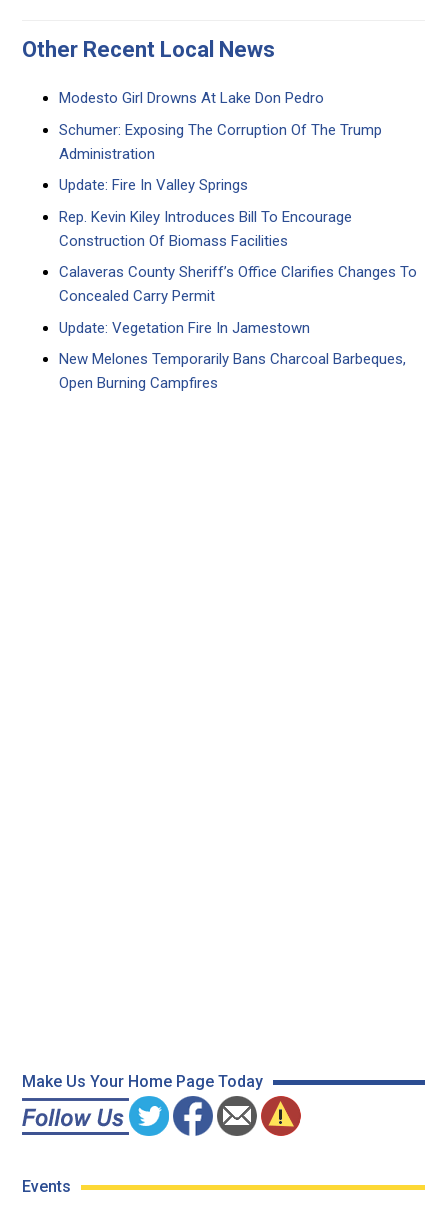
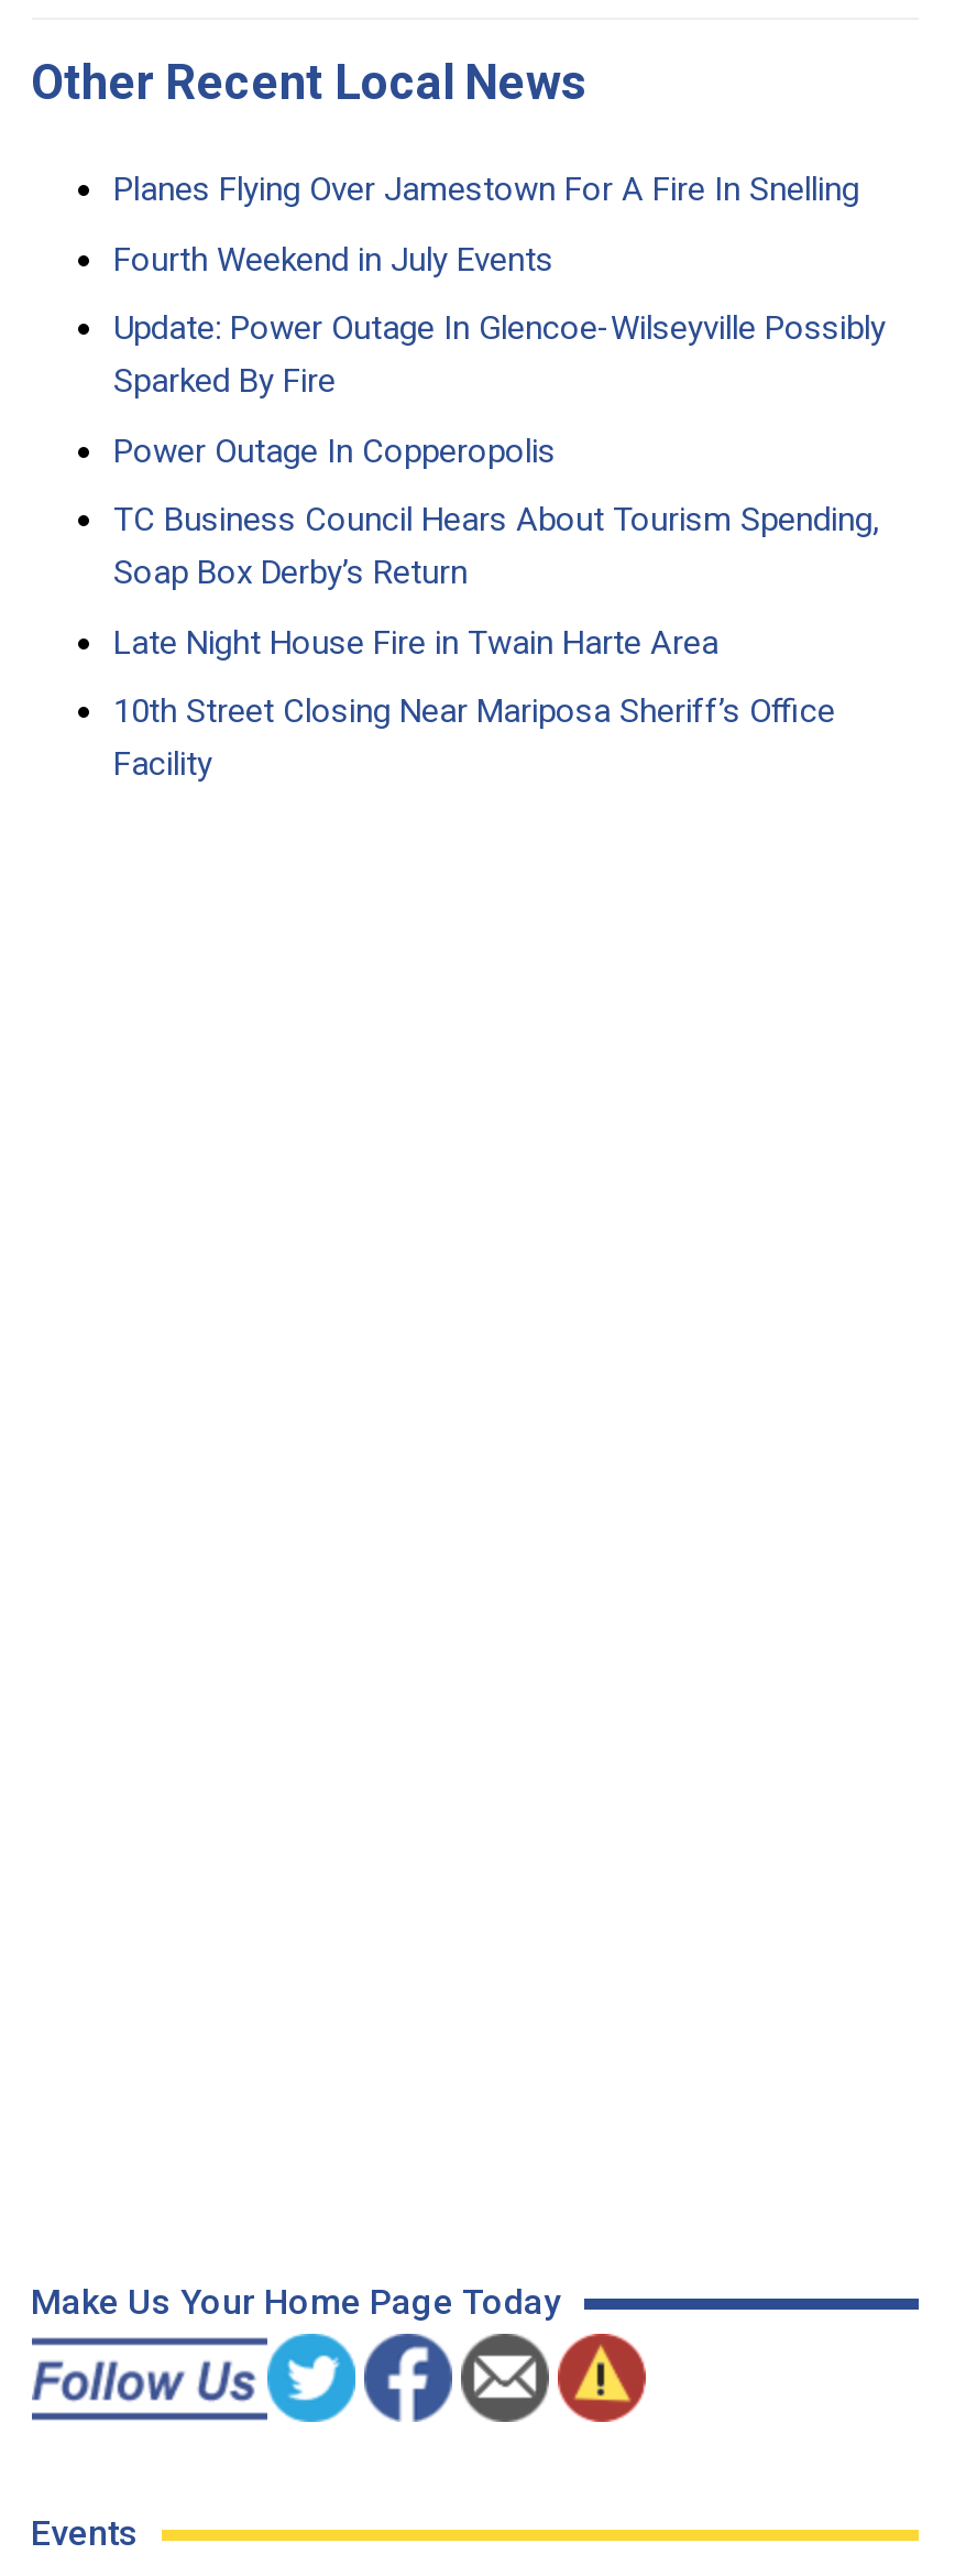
- Modesto Girl Drowns At Lake Don Pedro
+ Planes Flying Over Jamestown For A Fire In Snelling

- Schumer: Exposing The Corruption Of The Trump
- Administration
+ Fourth Weekend in July Events

- Update: Fire In Valley Springs
+ Update: Power Outage In Glencoe-Wilseyville Possibly
+ Sparked By Fire

- Rep. Kevin Kiley Introduces Bill To Encourage
- Construction Of Biomass Facilities
+ Power Outage In Copperopolis

- Calaveras County Sheriff’s Office Clarifies Changes To
- Concealed Carry Permit
+ TC Business Council Hears About Tourism Spending,
+ Soap Box Derby’s Return

- Update: Vegetation Fire In Jamestown
+ Late Night House Fire in Twain Harte Area

- New Melones Temporarily Bans Charcoal Barbeques,
- Open Burning Campfires
+ 10th Street Closing Near Mariposa Sheriff’s Office
+ Facility
